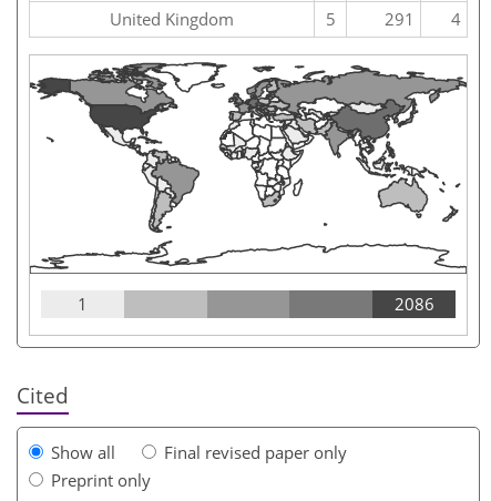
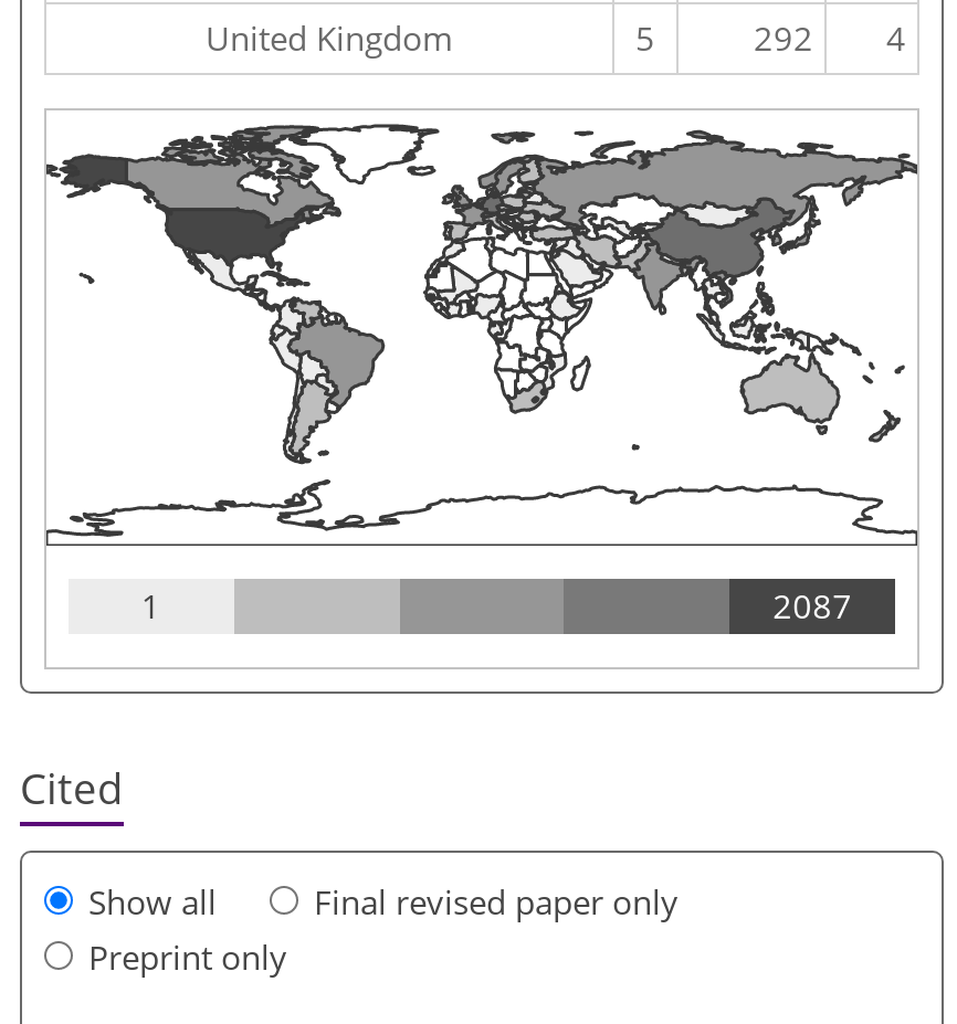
- 291 4
+ 292 4

- 2086
+ 2087
